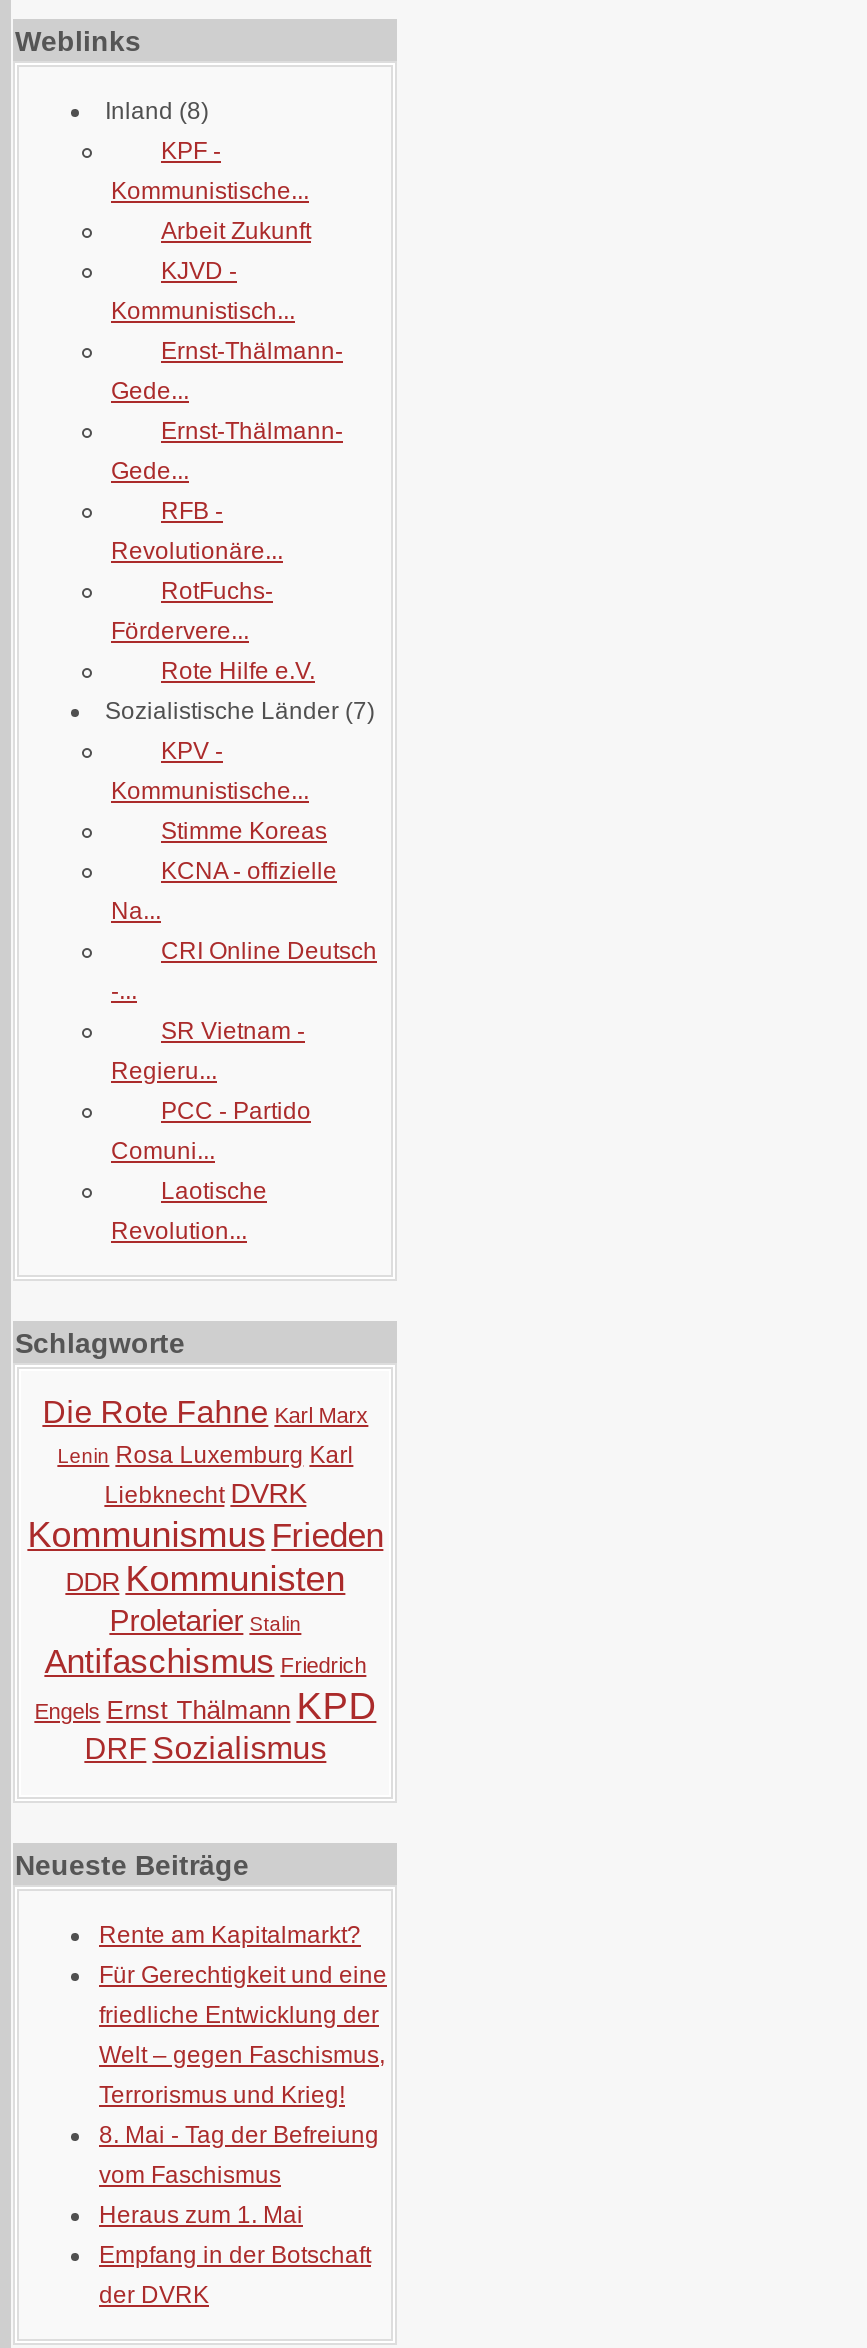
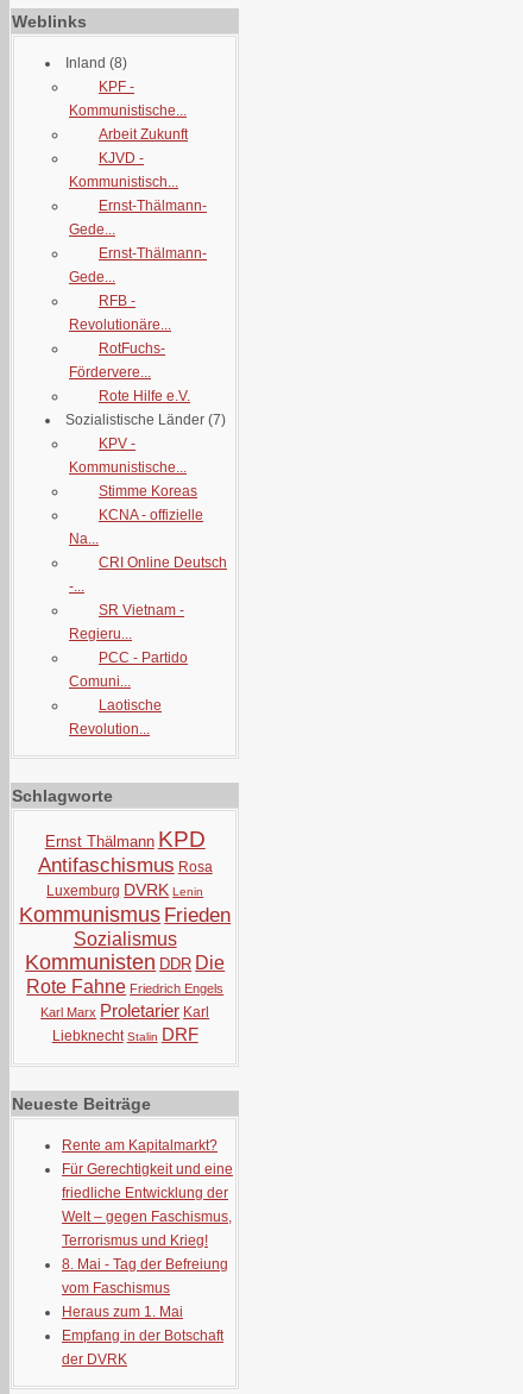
- Die Rote Fahne Karl Marx
- Lenin Rosa Luxemburg Karl
- Liebknecht DVRK
+ Ernst Thälmann KPD
+ Antifaschismus Rosa
+ Luxemburg DVRK Lenin

- DDR Kommunisten
- Proletarier Stalin
- Antifaschismus Friedrich
- Engels Ernst Thälmann KPD
- DRF Sozialismus
+ Sozialismus
+ Kommunisten DDR Die
+ Rote Fahne Friedrich Engels
+ Karl Marx Proletarier Karl
+ Liebknecht Stalin DRF
